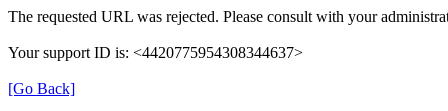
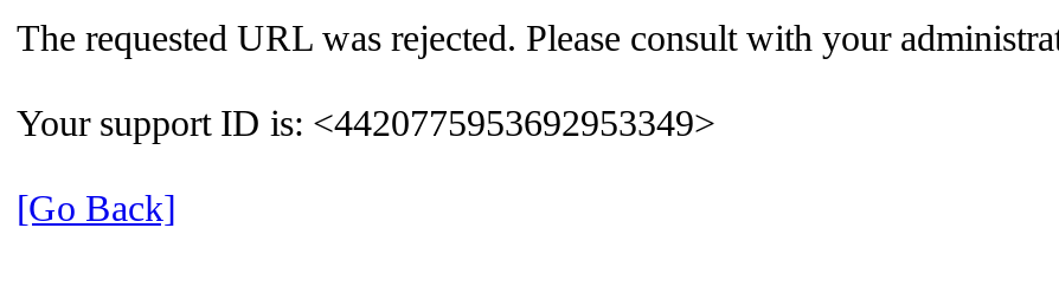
- Your support ID is: <4420775954308344637>
+ Your support ID is: <4420775953692953349>
